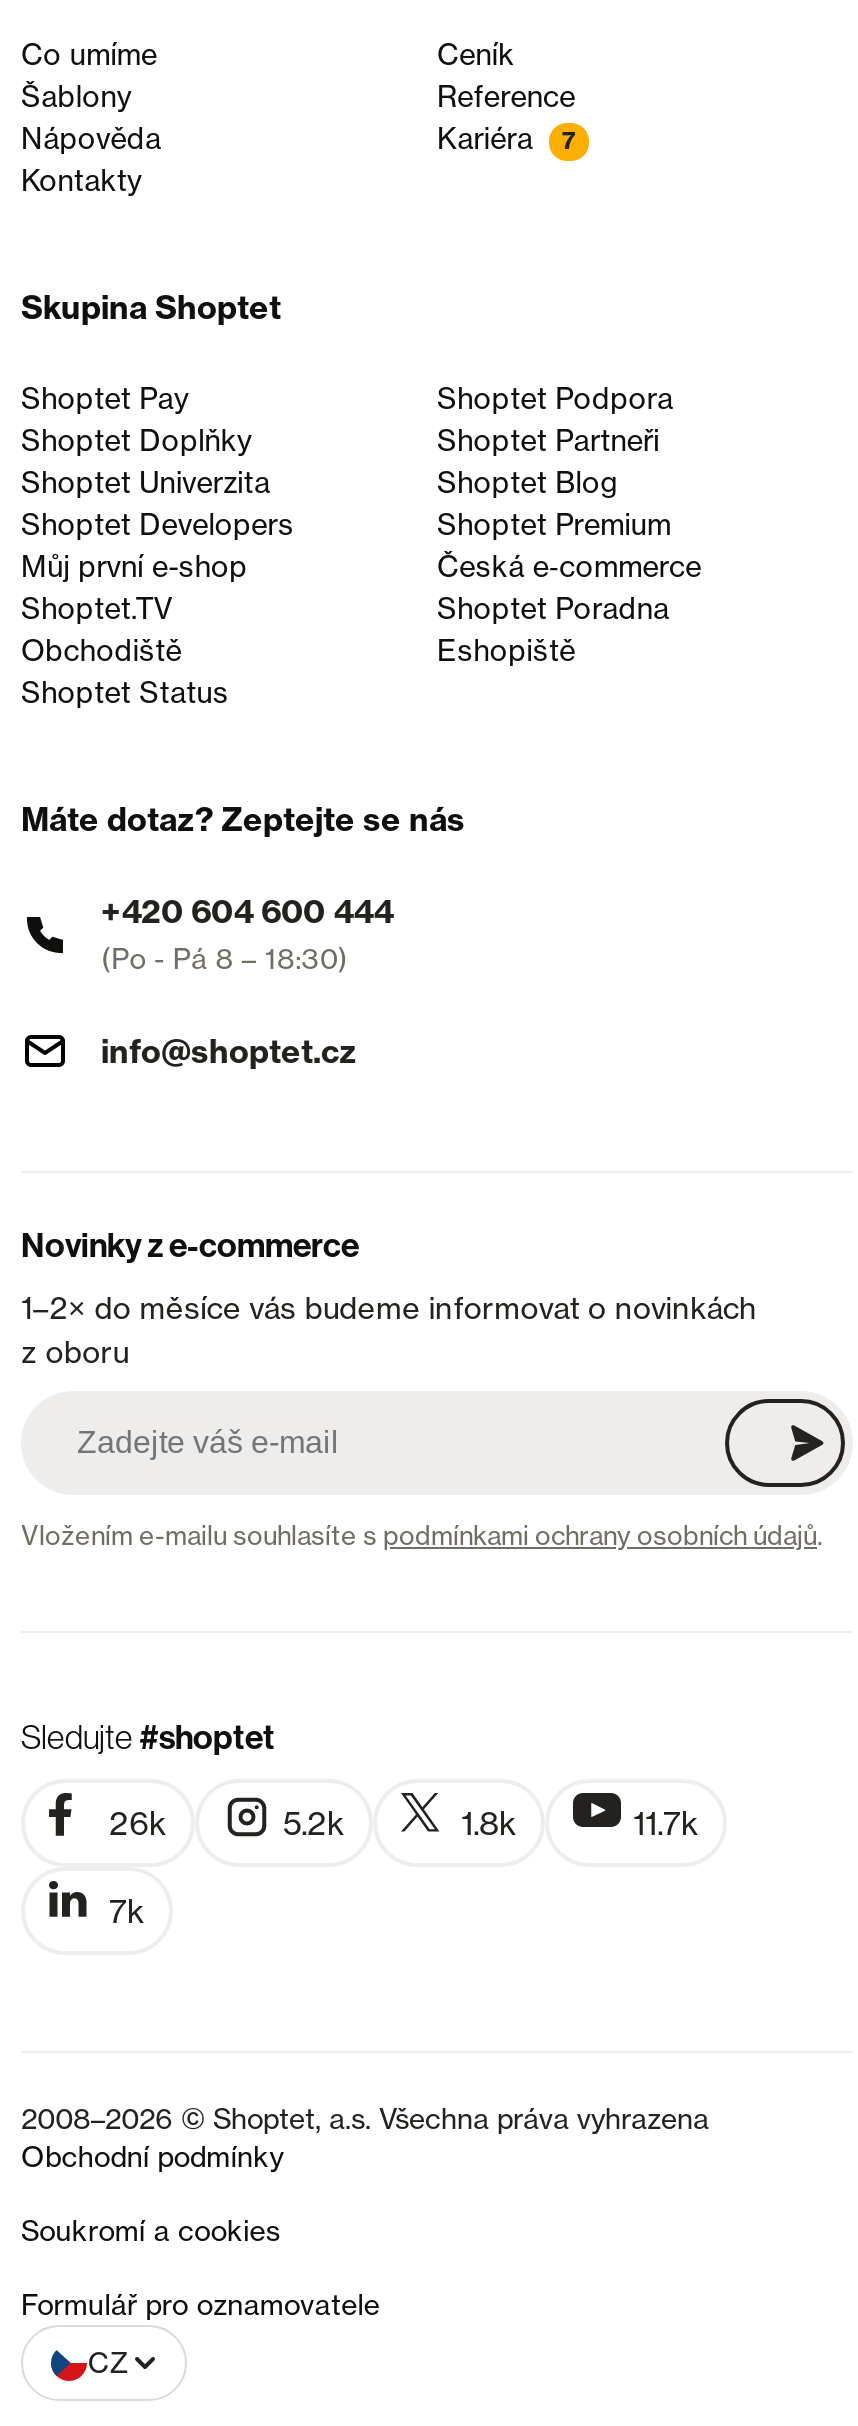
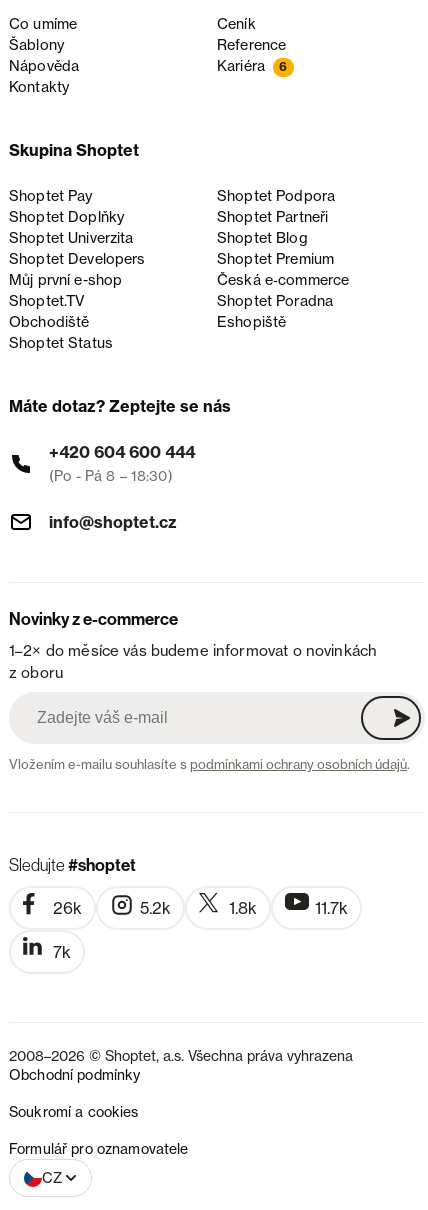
- Kariéra 7
+ Kariéra 6
